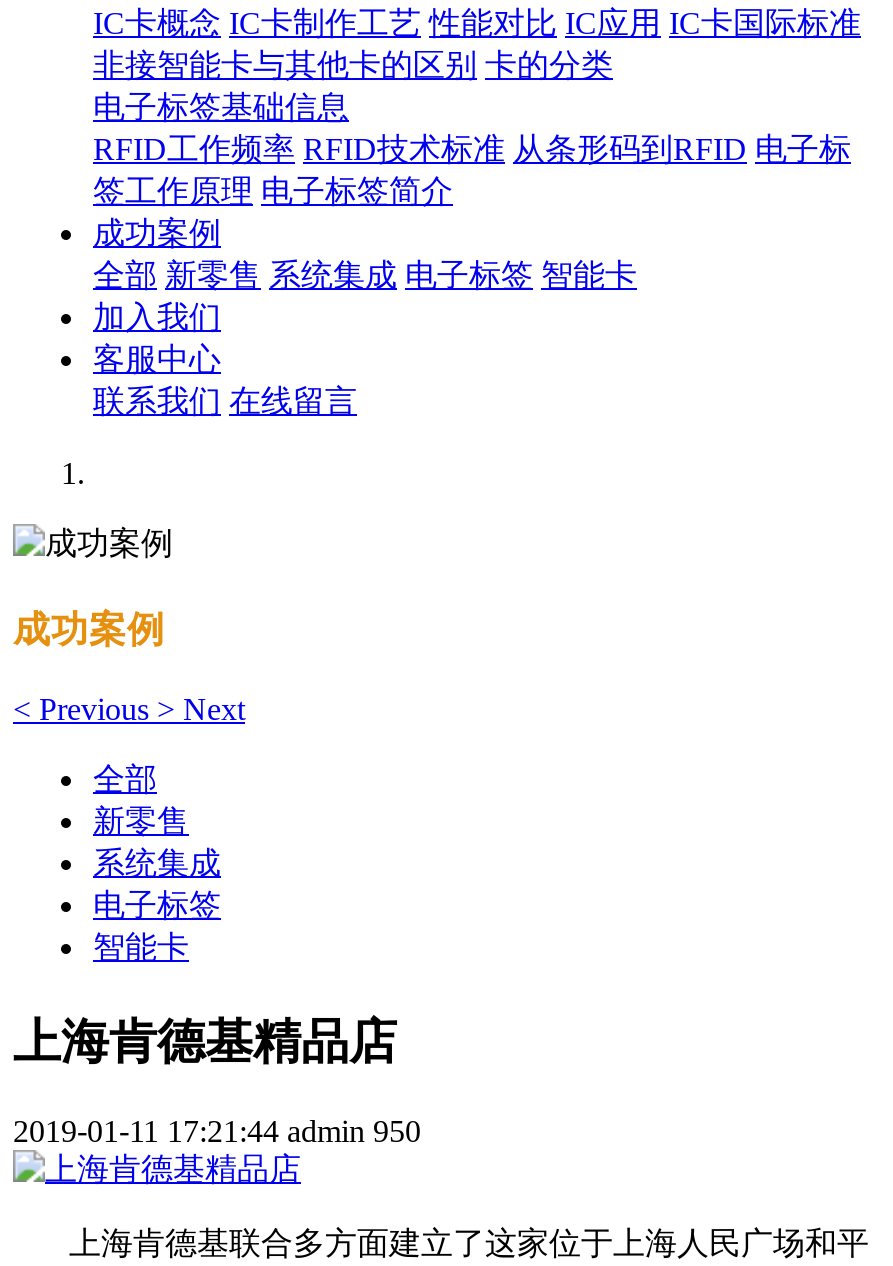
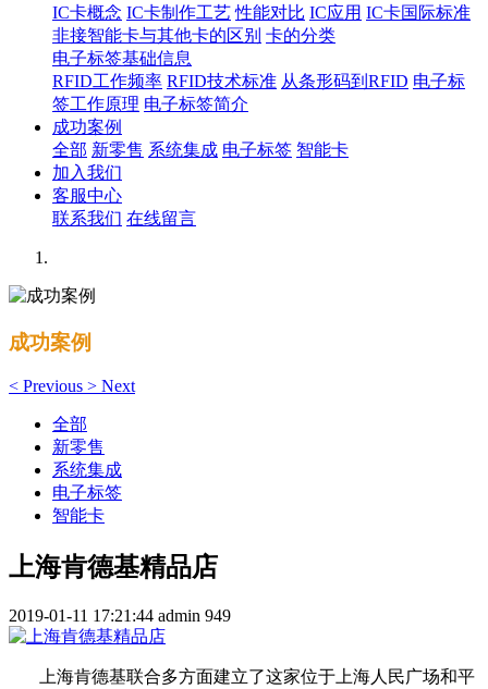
- 2019-01-11 17:21:44 admin 950
+ 2019-01-11 17:21:44 admin 949
